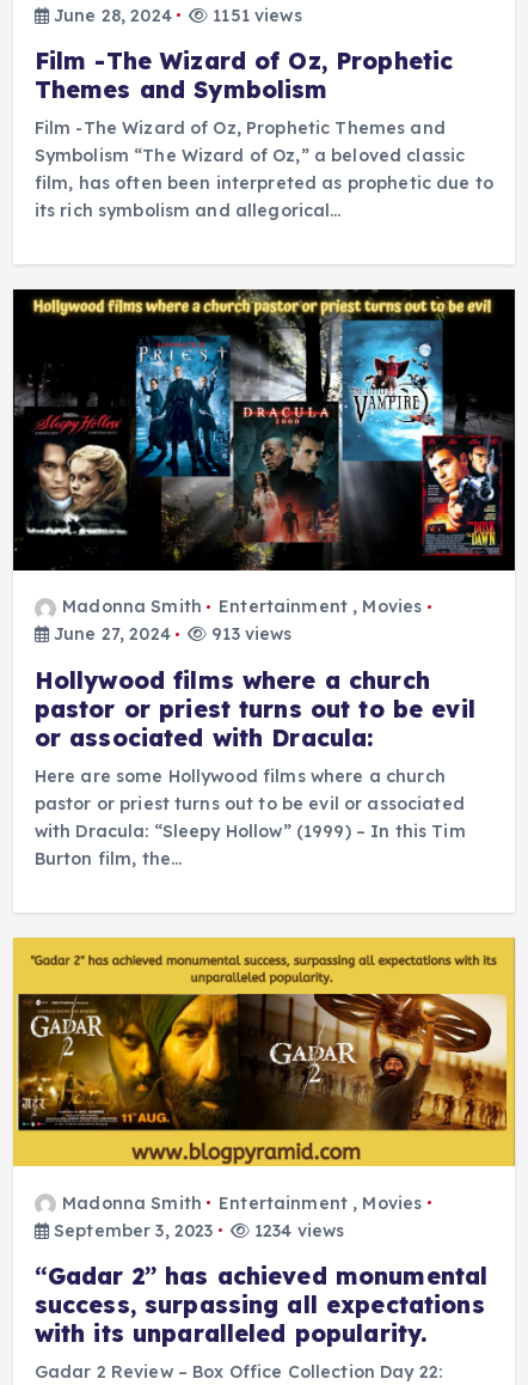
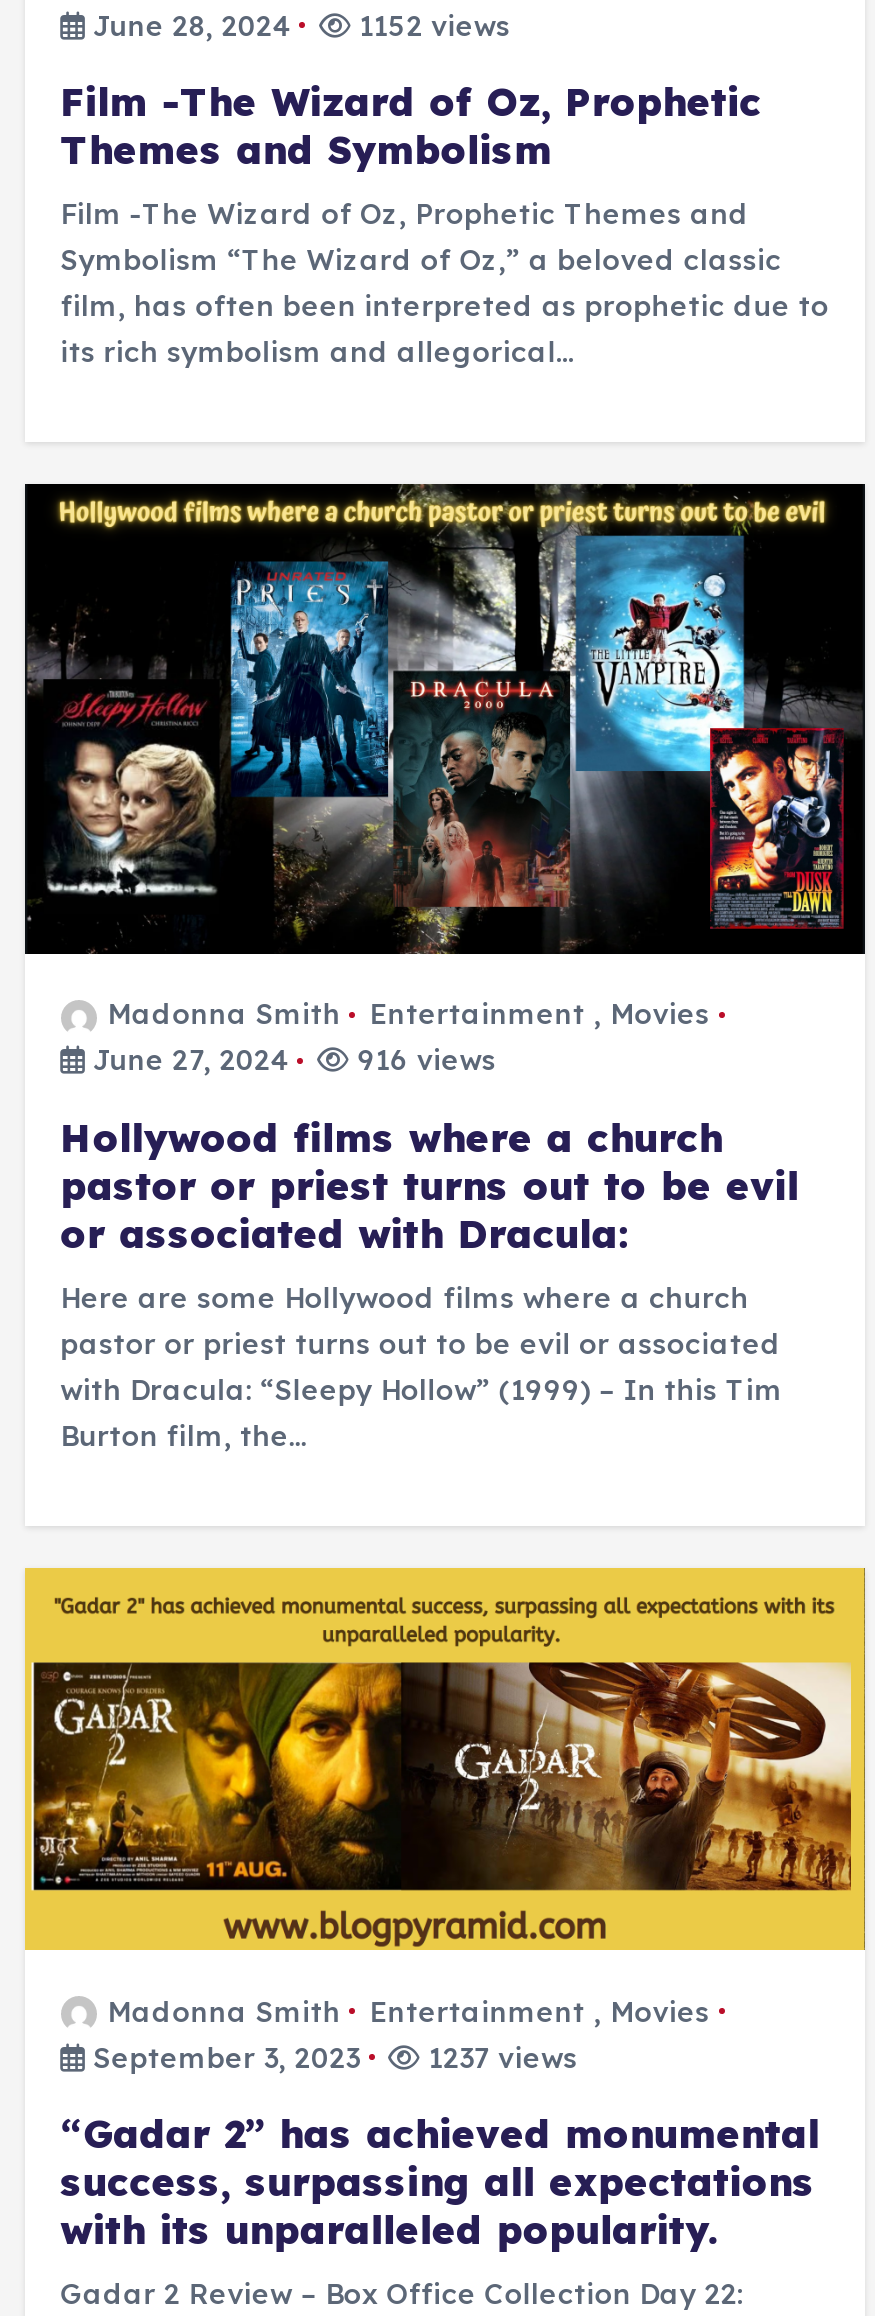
- June 28, 2024 1151 views
+ June 28, 2024 1152 views

- June 27, 2024 913 views
+ June 27, 2024 916 views

- September 3, 2023 1234 views
+ September 3, 2023 1237 views
